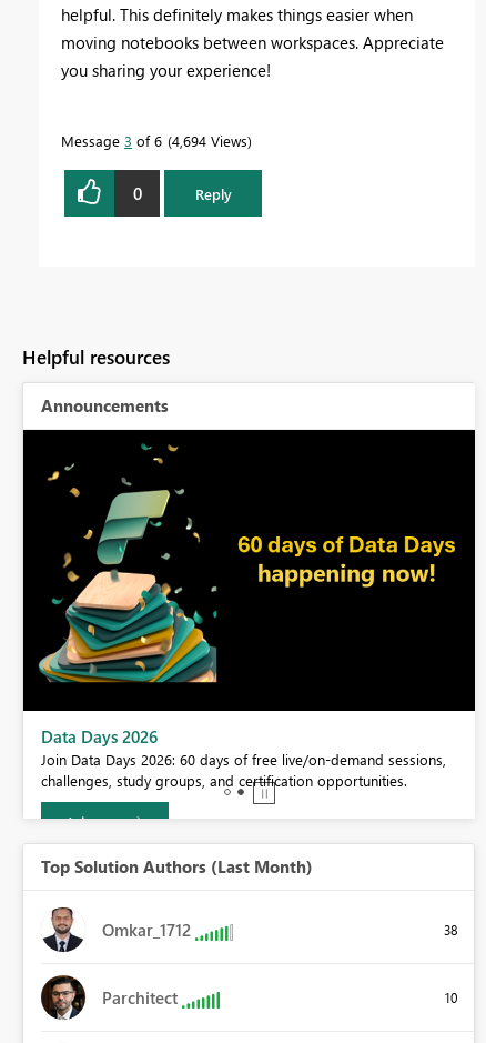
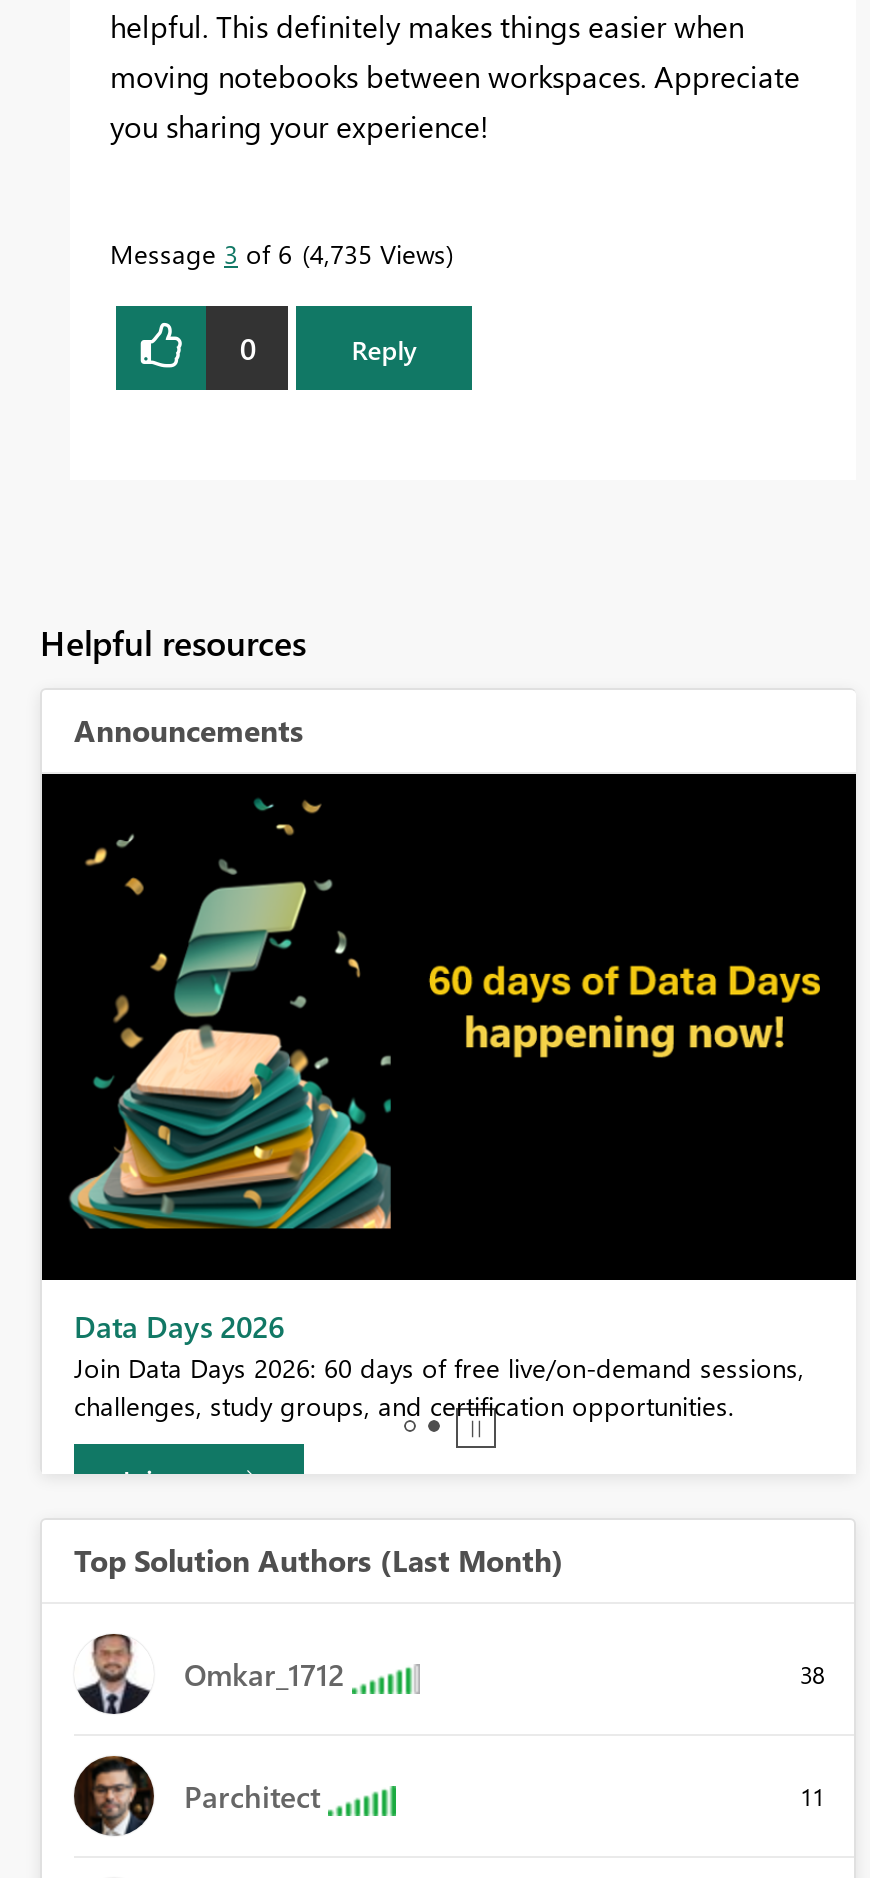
- Message 3 of 6 4,694 Views
+ Message 3 of 6 4,735 Views

- 10
+ 11
